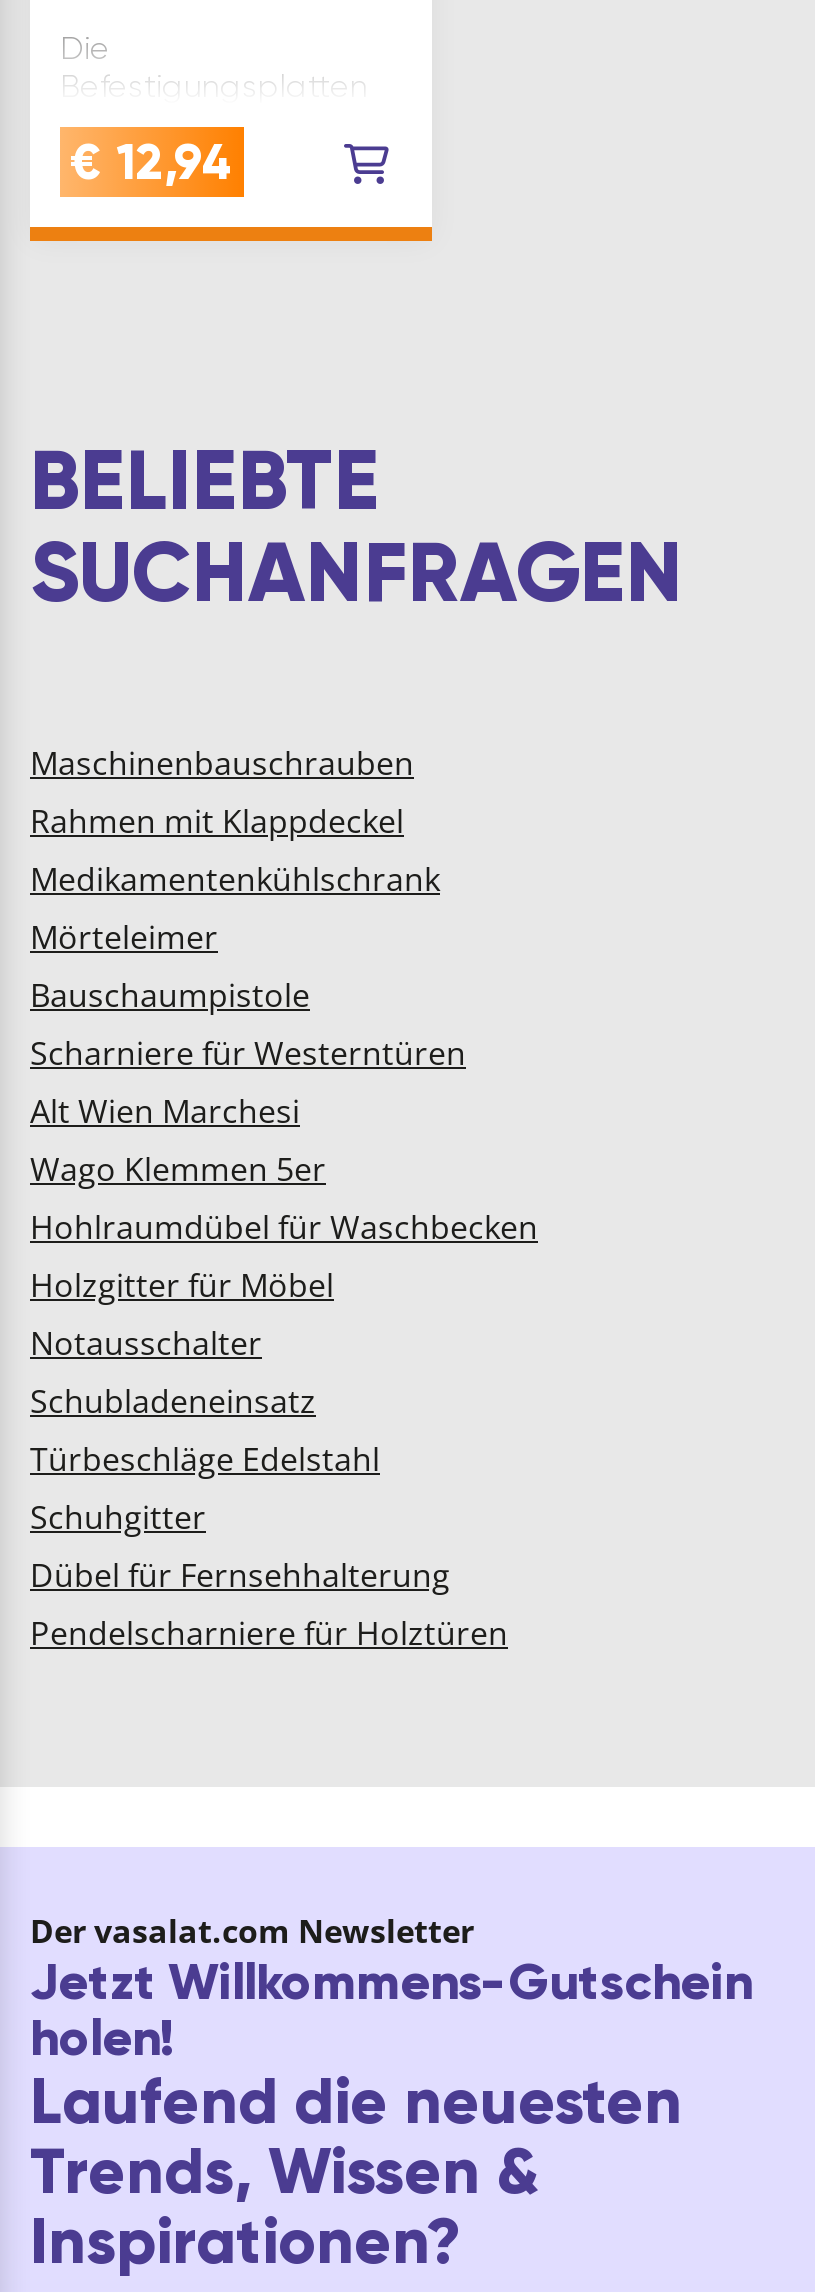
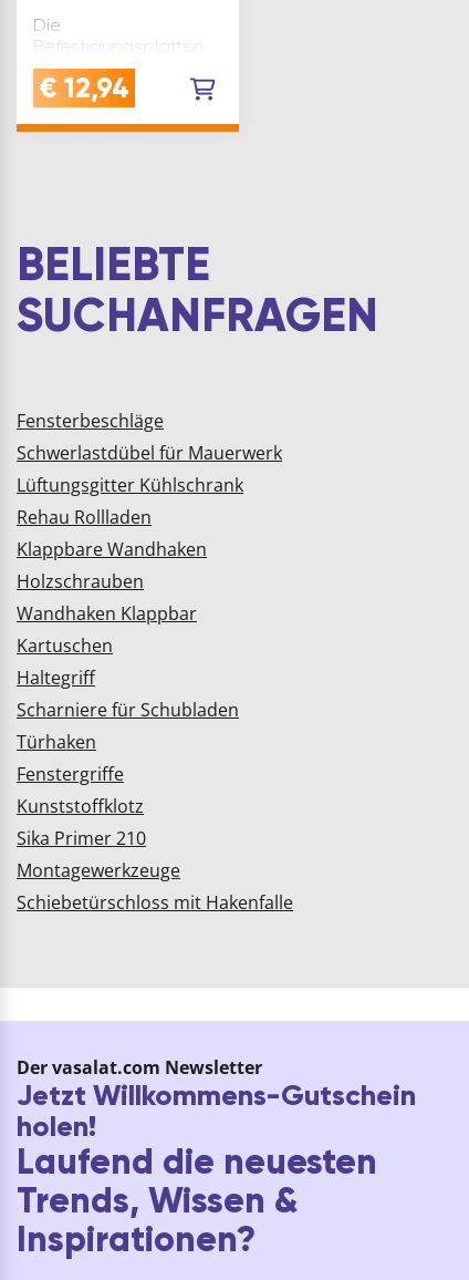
- Maschinenbauschrauben
- Rahmen mit Klappdeckel
- Medikamentenkühlschrank
- Mörteleimer
- Bauschaumpistole
- Scharniere für Westerntüren
- Alt Wien Marchesi
- Wago Klemmen 5er
- Hohlraumdübel für Waschbecken
- Holzgitter für Möbel
- Notausschalter
- Schubladeneinsatz
- Türbeschläge Edelstahl
- Schuhgitter
- Dübel für Fernsehhalterung
- Pendelscharniere für Holztüren
+ Fensterbeschläge
+ Schwerlastdübel für Mauerwerk
+ Lüftungsgitter Kühlschrank
+ Rehau Rollladen
+ Klappbare Wandhaken
+ Holzschrauben
+ Wandhaken Klappbar
+ Kartuschen
+ Haltegriff
+ Scharniere für Schubladen
+ Türhaken
+ Fenstergriffe
+ Kunststoffklotz
+ Sika Primer 210
+ Montagewerkzeuge
+ Schiebetürschloss mit Hakenfalle
